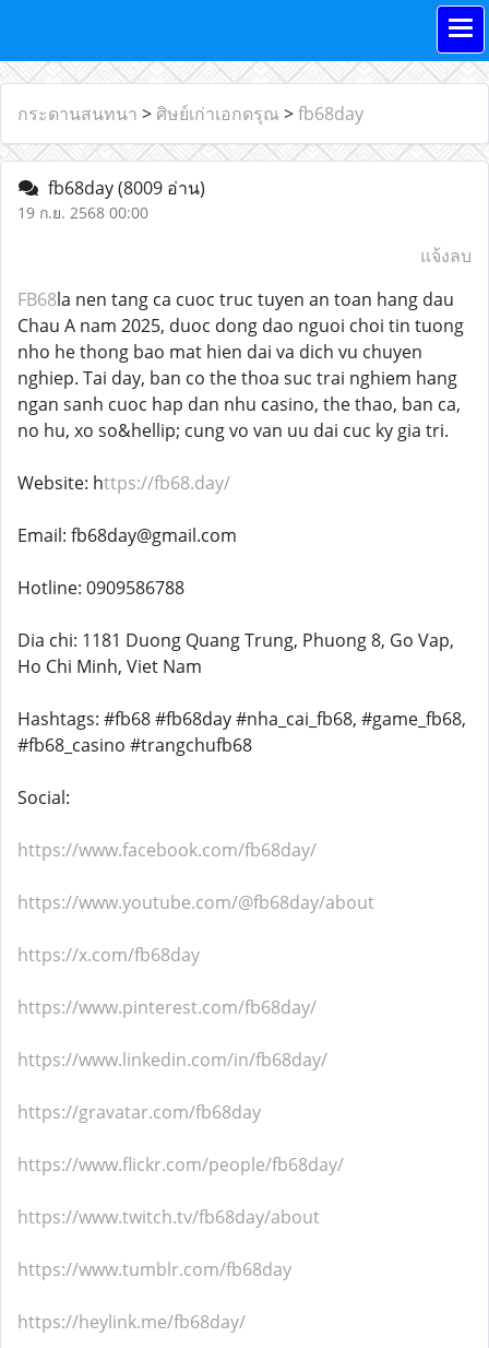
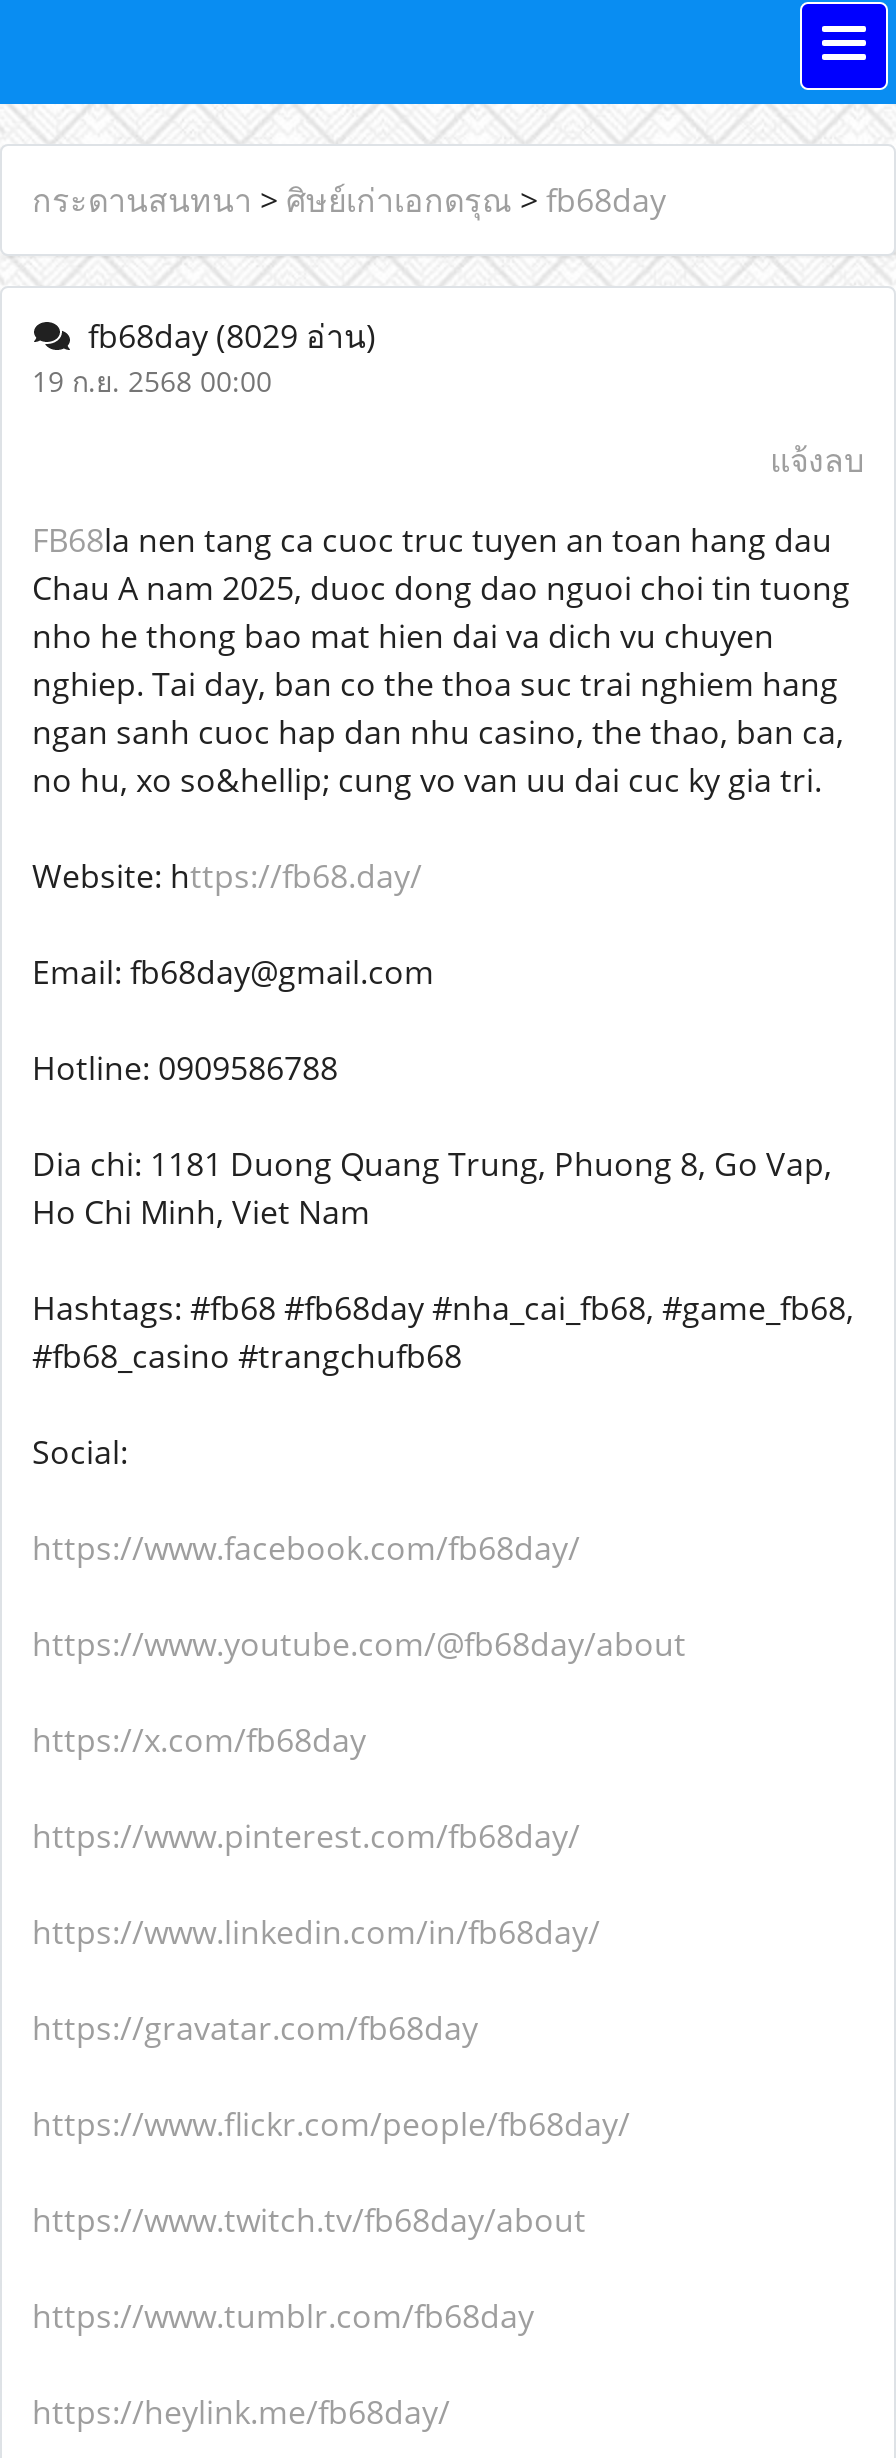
- fb68day (8009 อ่าน)
+ fb68day (8029 อ่าน)
